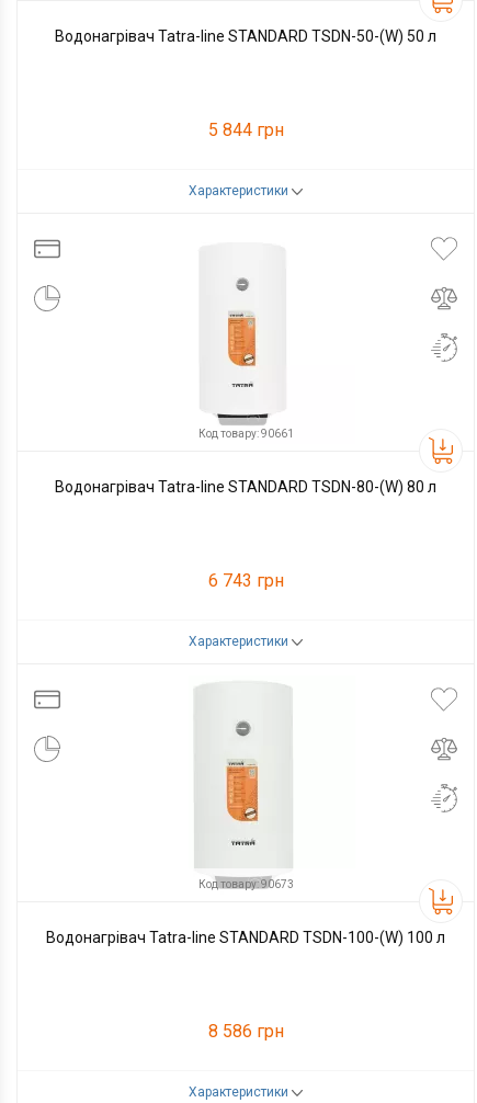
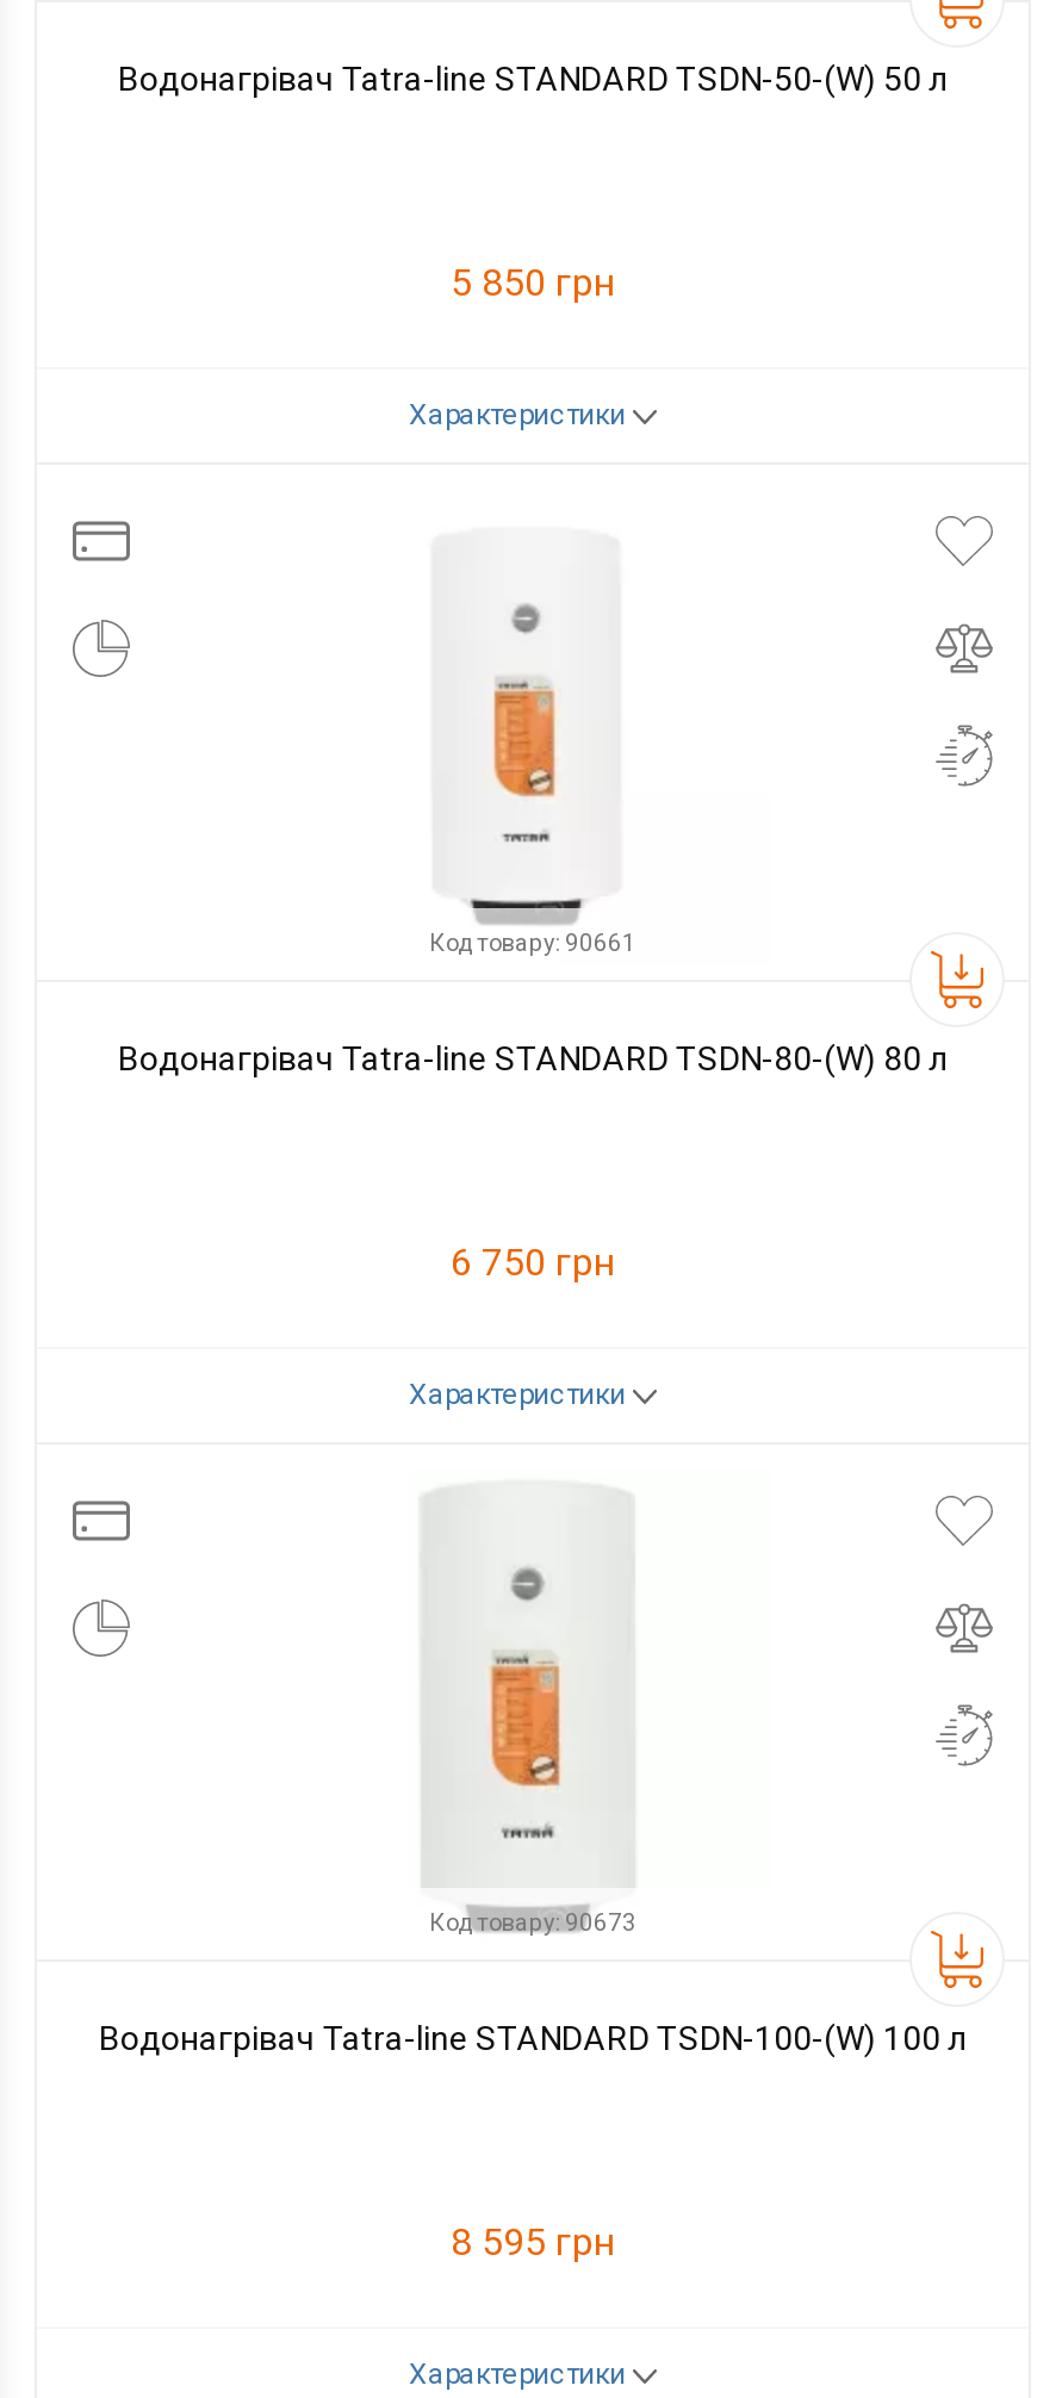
- 5 844 грн
+ 5 850 грн

- 6 743 грн
+ 6 750 грн

- 8 586 грн
+ 8 595 грн
